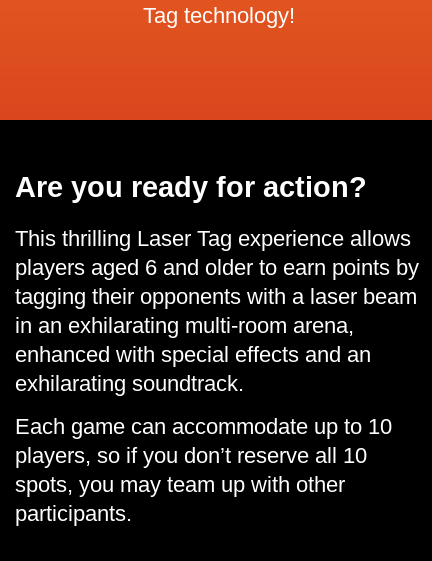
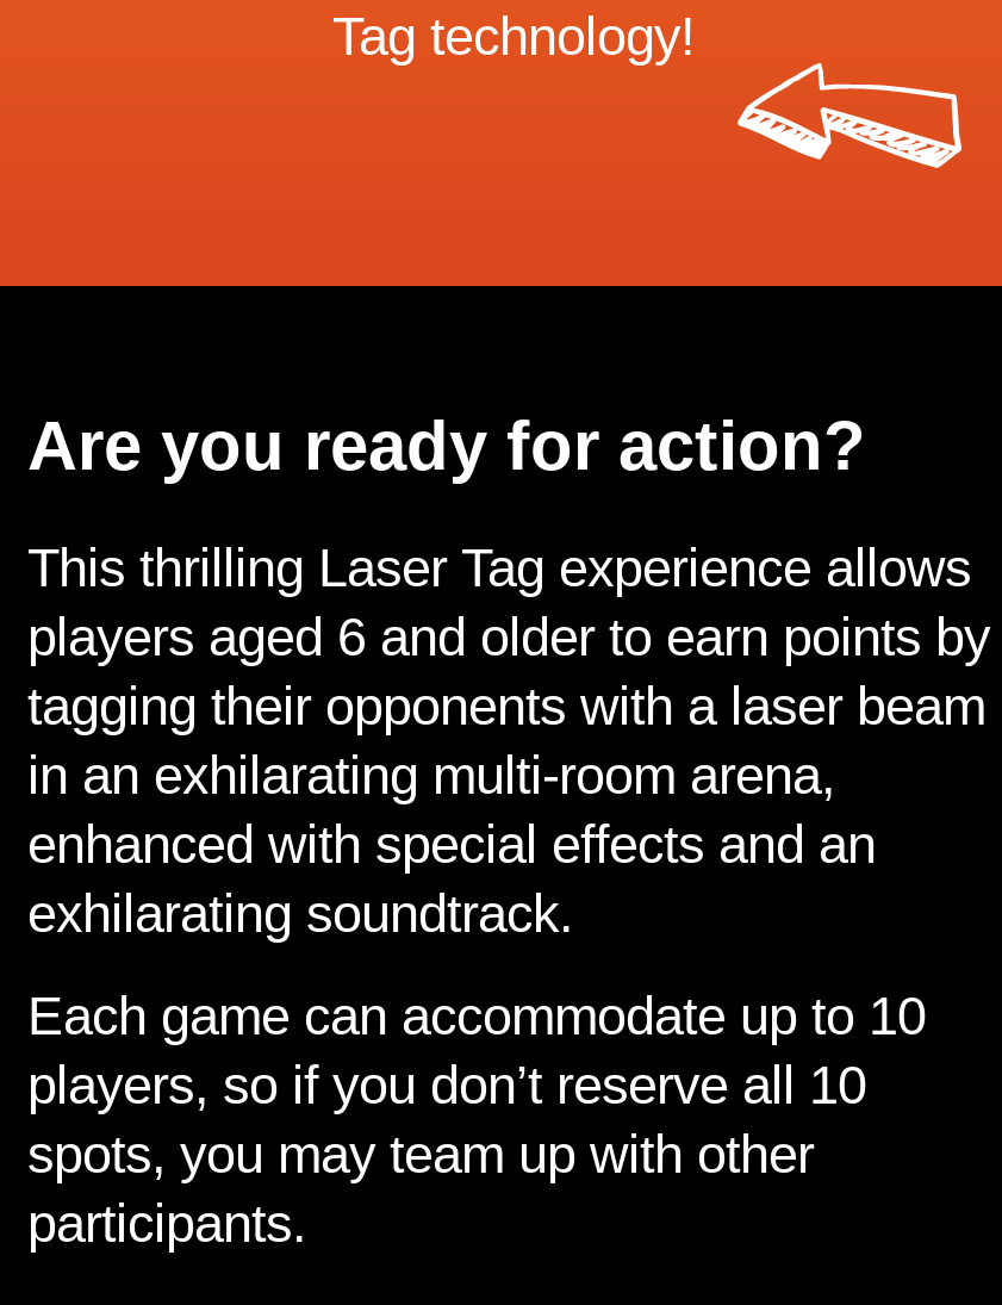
+ [image]
